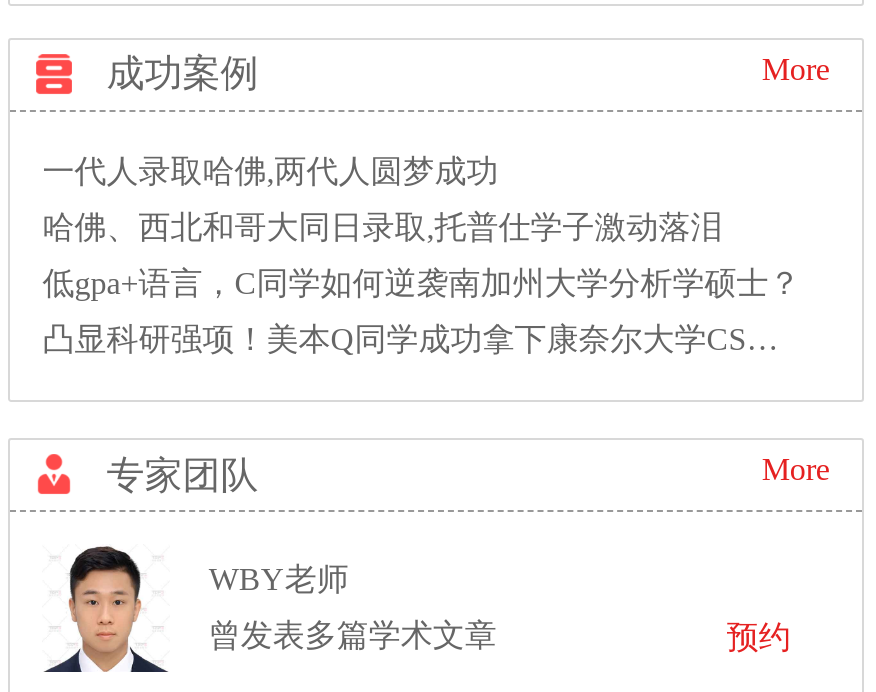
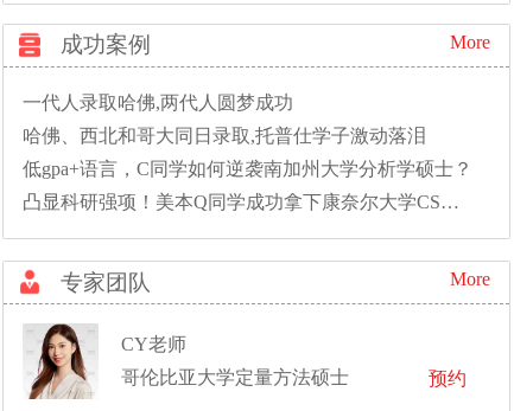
- [image]
- WBY老师
+ [image]
+ CY老师

- 曾发表多篇学术文章
+ 哥伦比亚大学定量方法硕士
